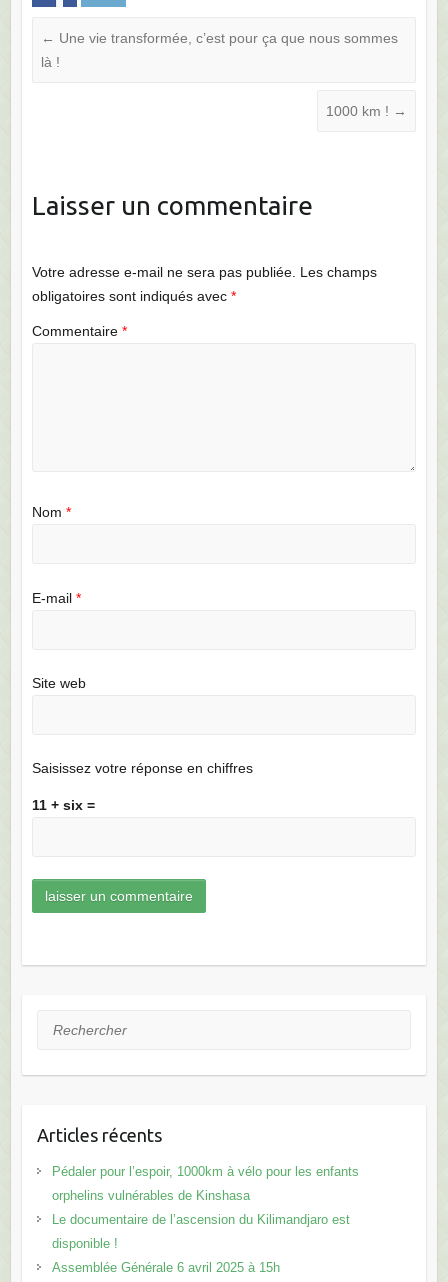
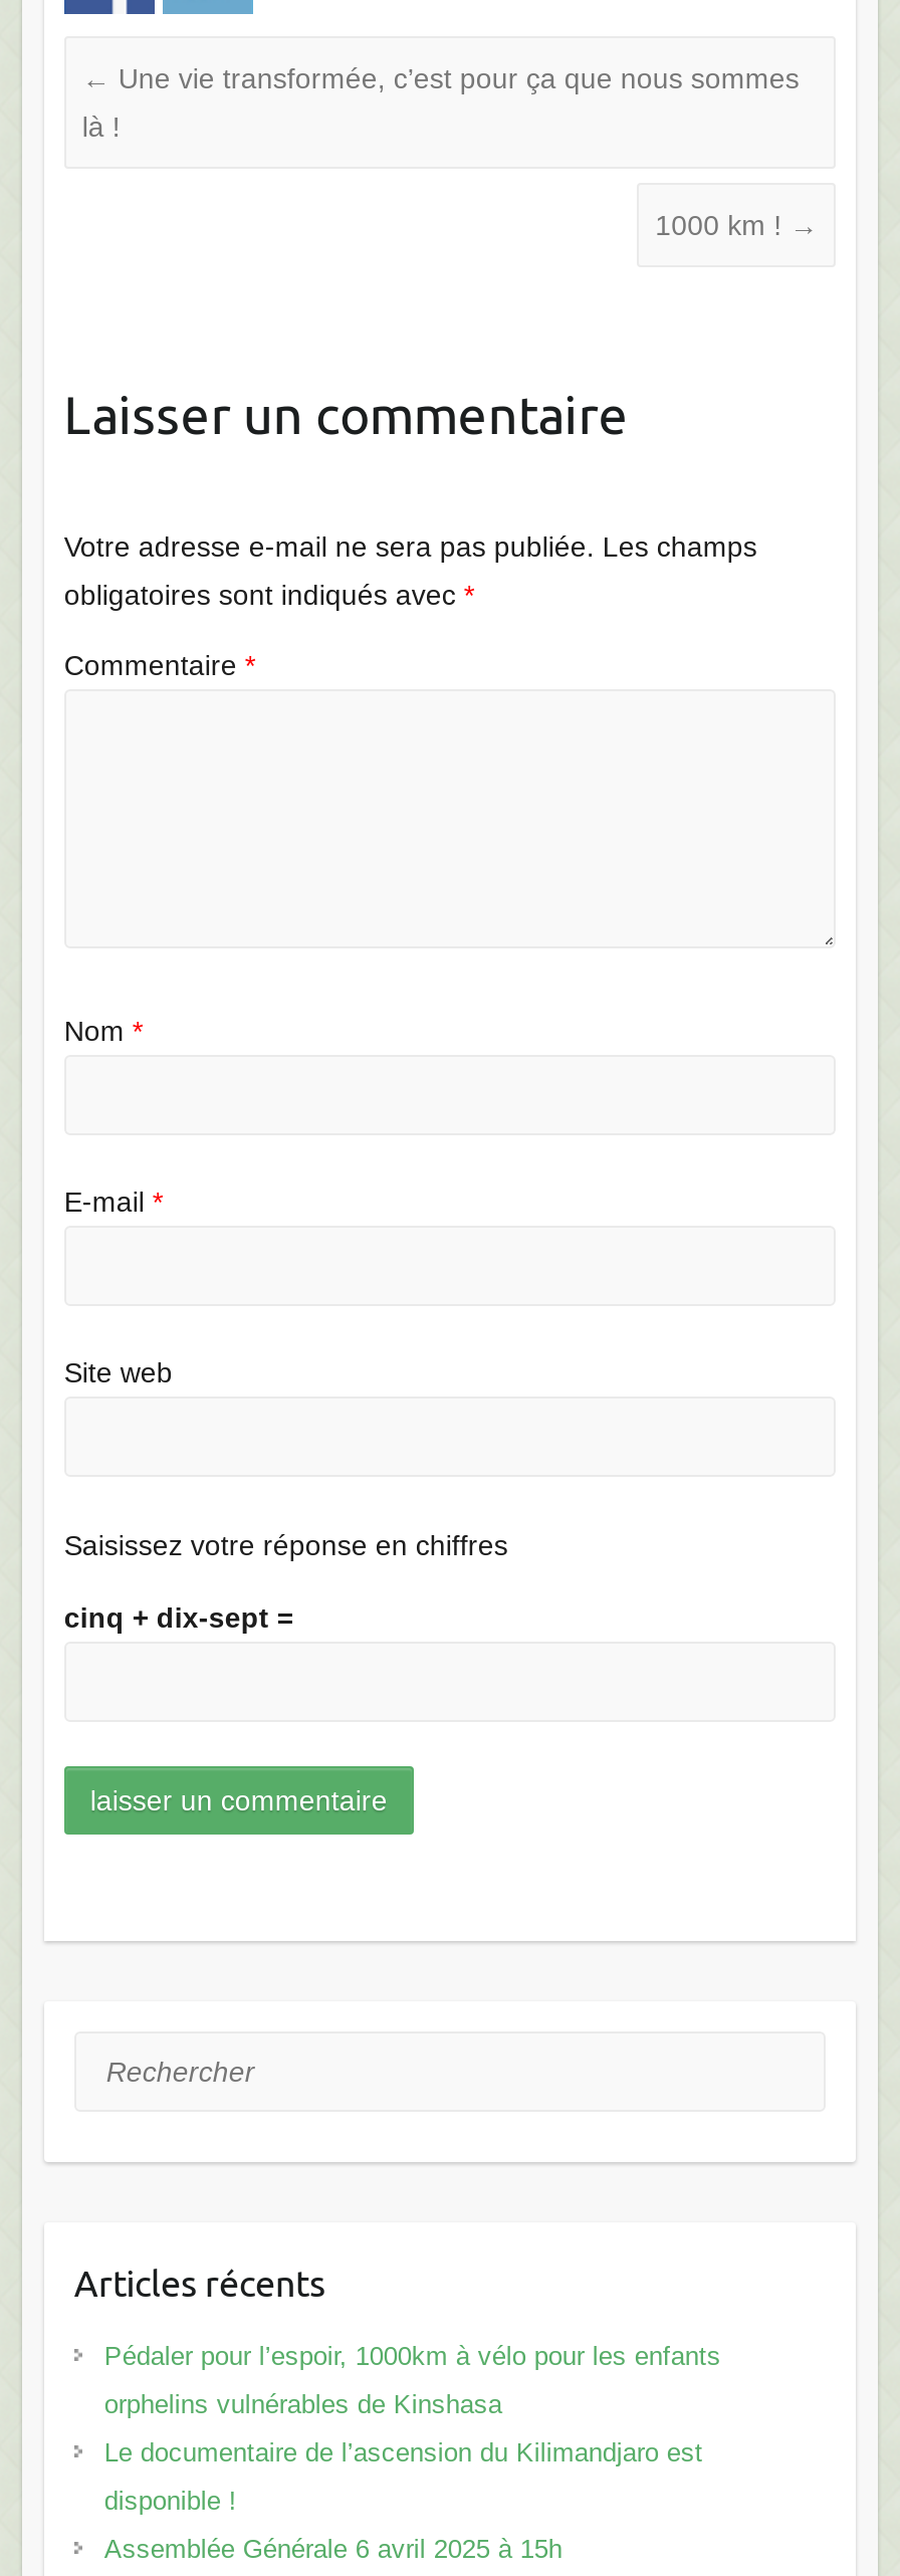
- 11 + six =
+ cinq + dix-sept =
